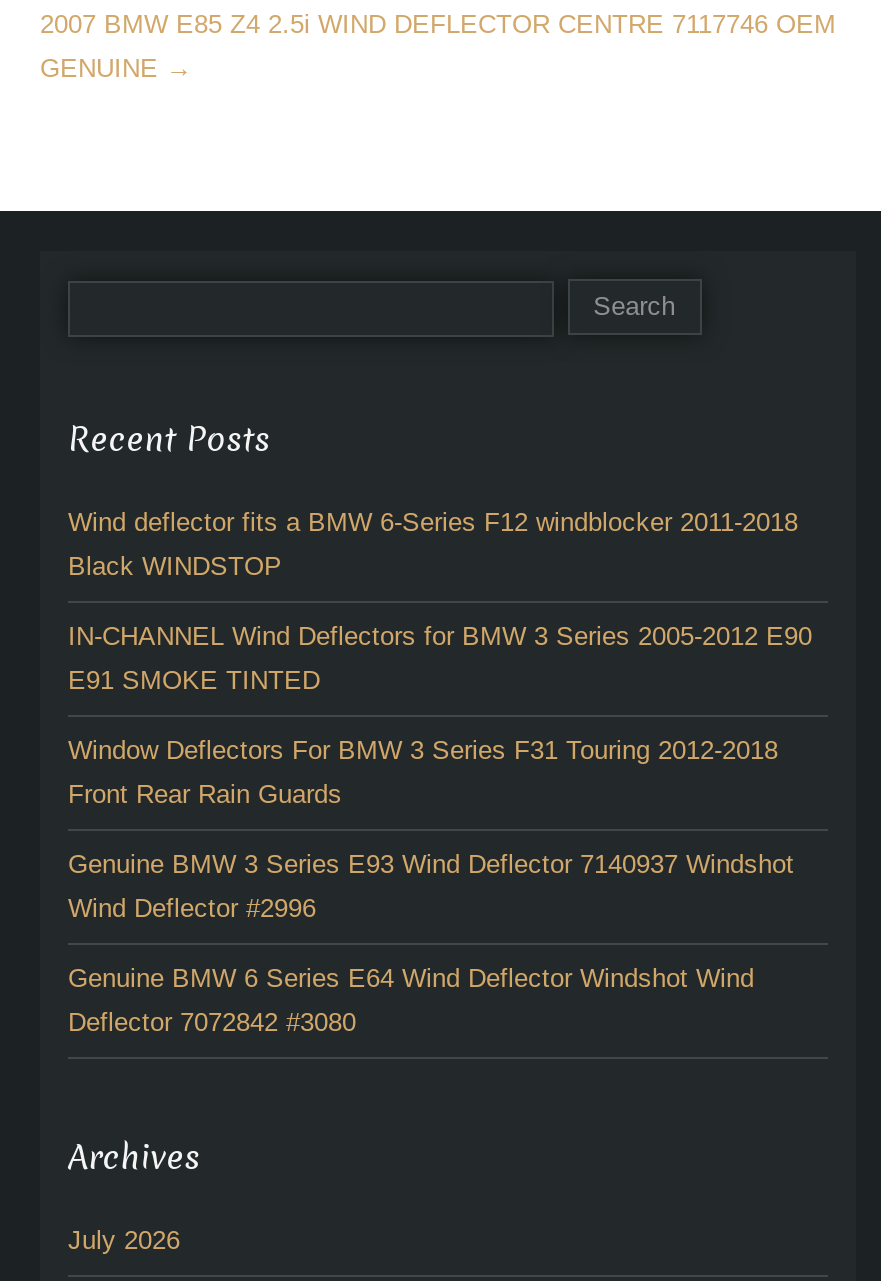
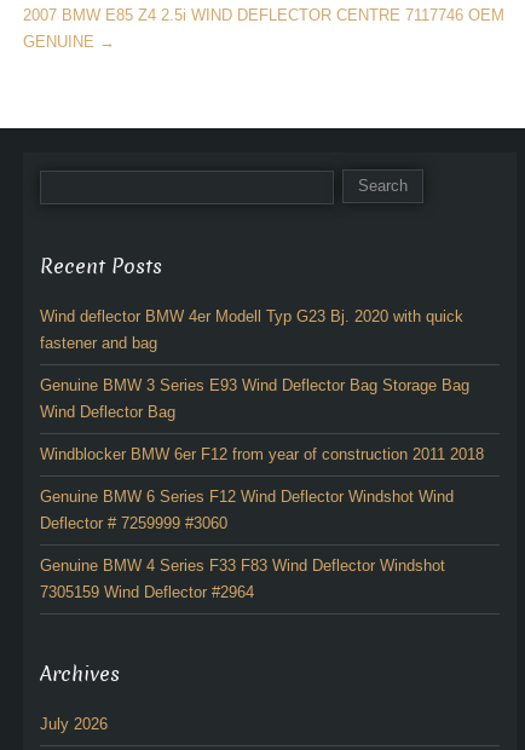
- Wind deflector fits a BMW 6-Series F12 windblocker 2011-2018
- Black WINDSTOP
- IN-CHANNEL Wind Deflectors for BMW 3 Series 2005-2012 E90
- E91 SMOKE TINTED
- Window Deflectors For BMW 3 Series F31 Touring 2012-2018
- Front Rear Rain Guards
- Genuine BMW 3 Series E93 Wind Deflector 7140937 Windshot
- Wind Deflector #2996
- Genuine BMW 6 Series E64 Wind Deflector Windshot Wind
- Deflector 7072842 #3080
+ Wind deflector BMW 4er Modell Typ G23 Bj. 2020 with quick
+ fastener and bag
+ Genuine BMW 3 Series E93 Wind Deflector Bag Storage Bag
+ Wind Deflector Bag
+ Windblocker BMW 6er F12 from year of construction 2011 2018
+ Genuine BMW 6 Series F12 Wind Deflector Windshot Wind
+ Deflector # 7259999 #3060
+ Genuine BMW 4 Series F33 F83 Wind Deflector Windshot
+ 7305159 Wind Deflector #2964
